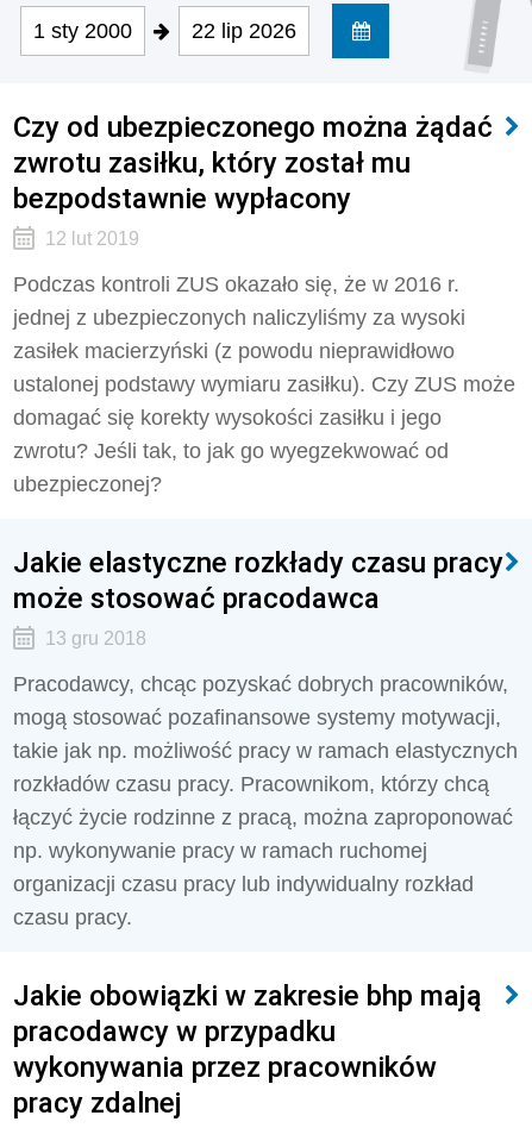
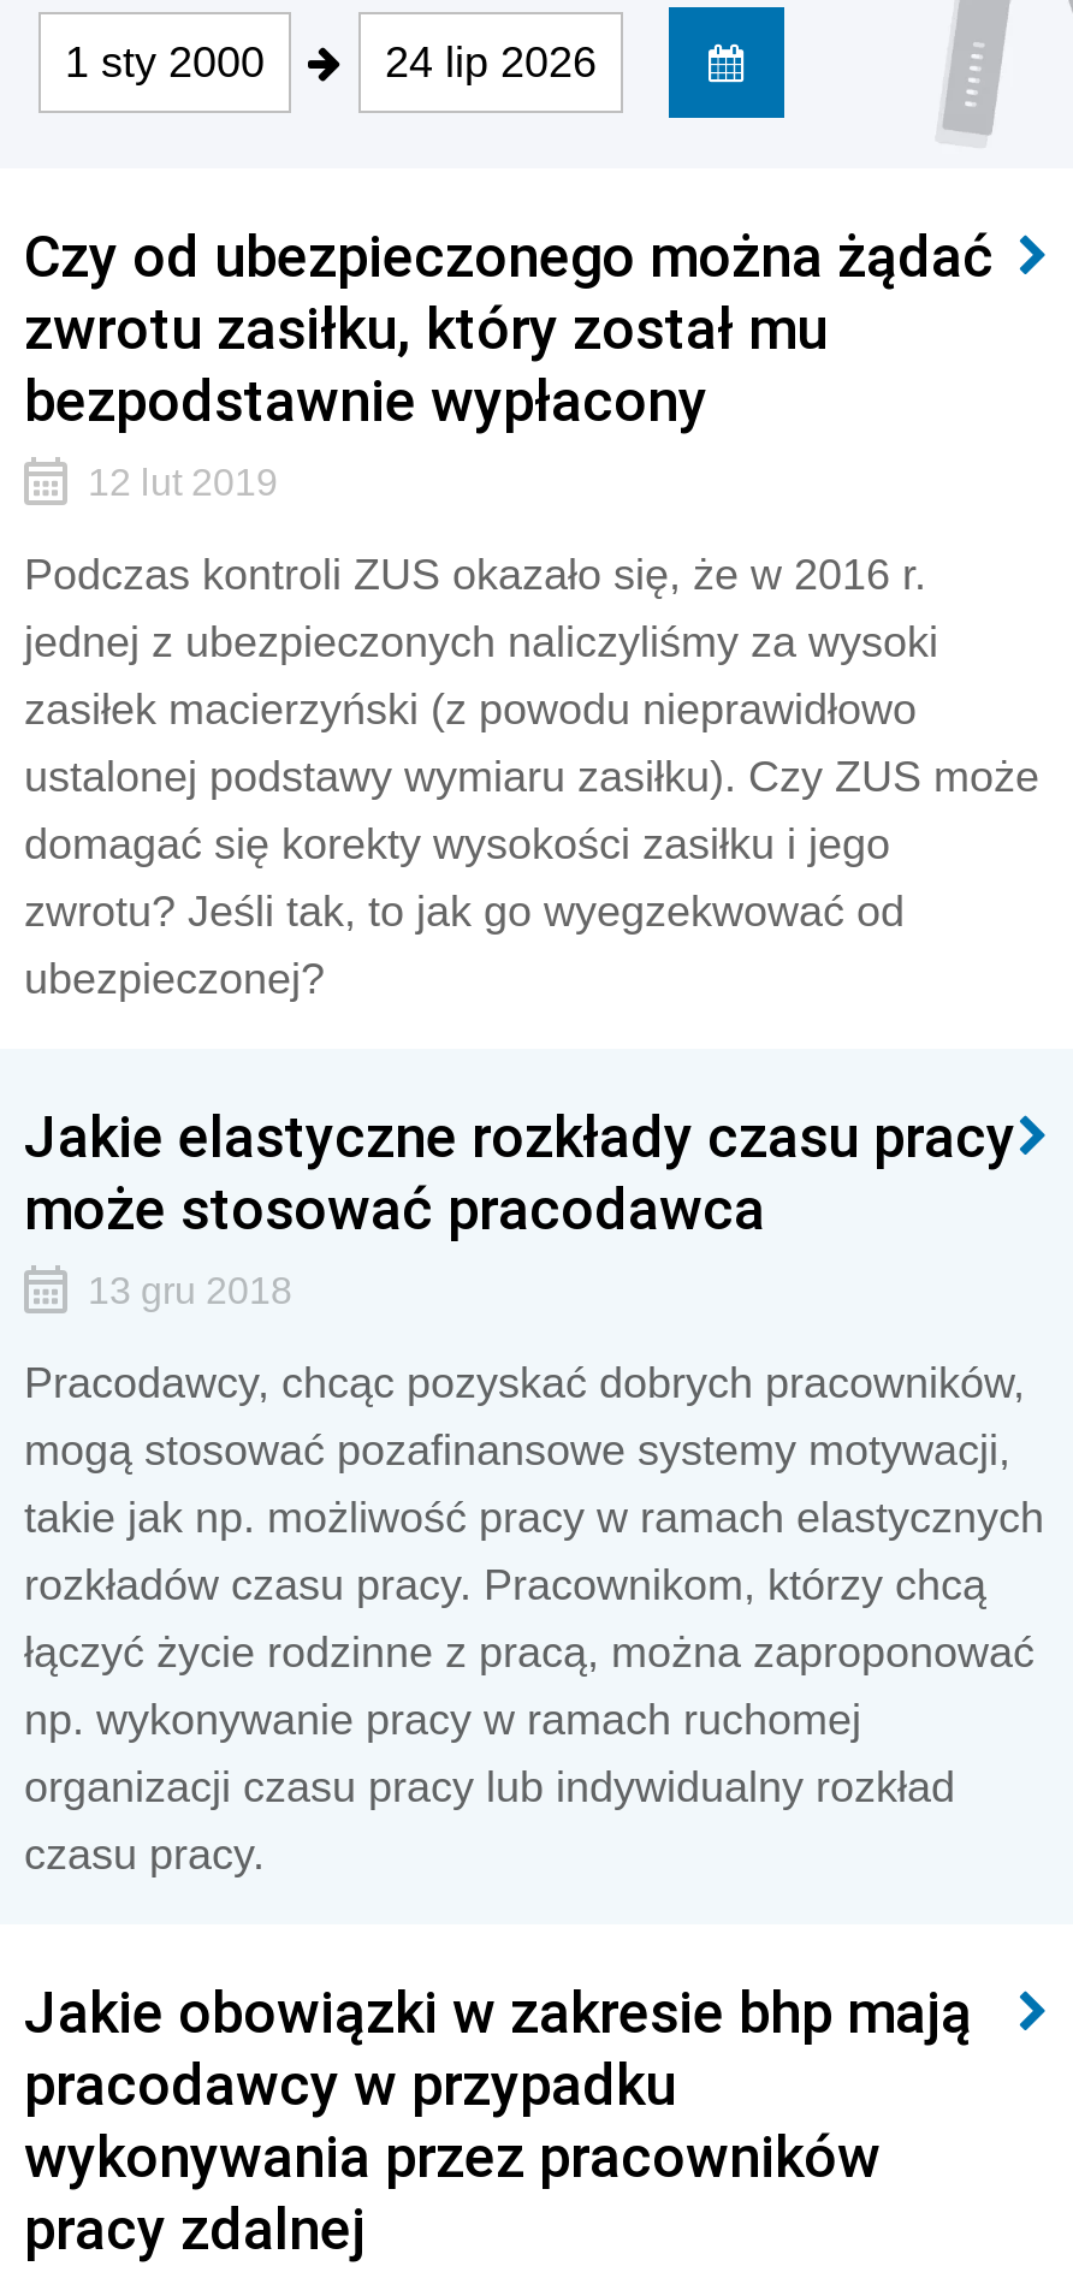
- 22 lip 2026
+ 24 lip 2026
